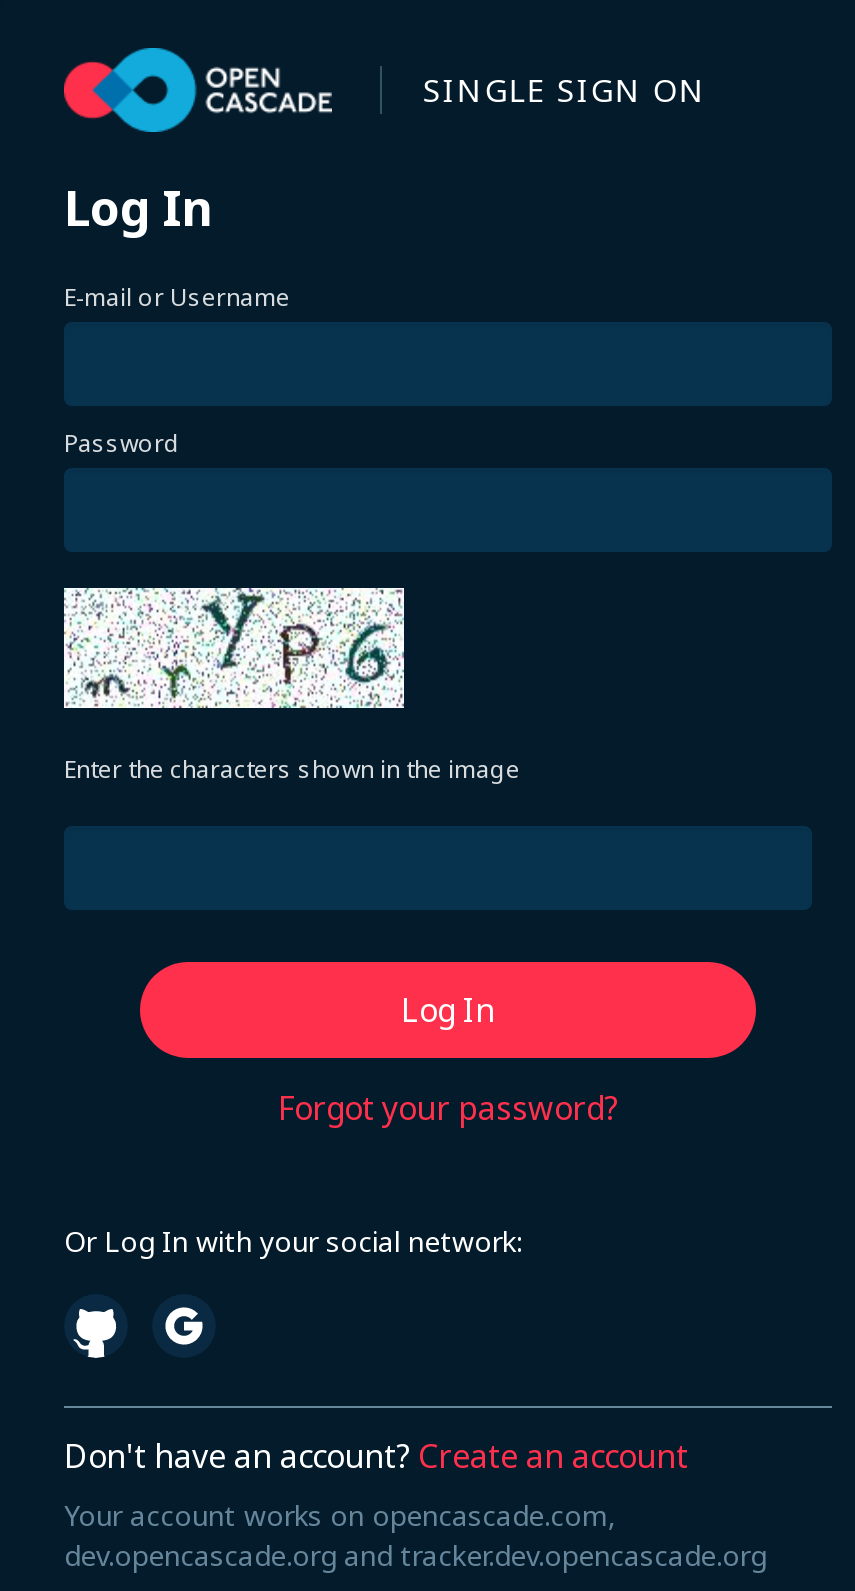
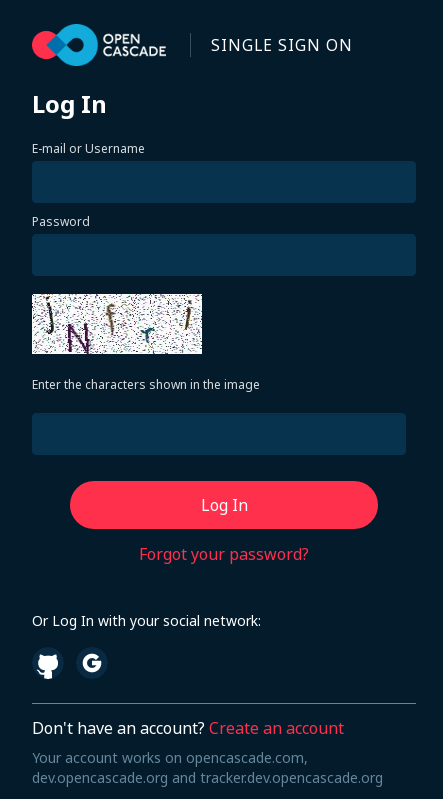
- [image]
+ [image]
